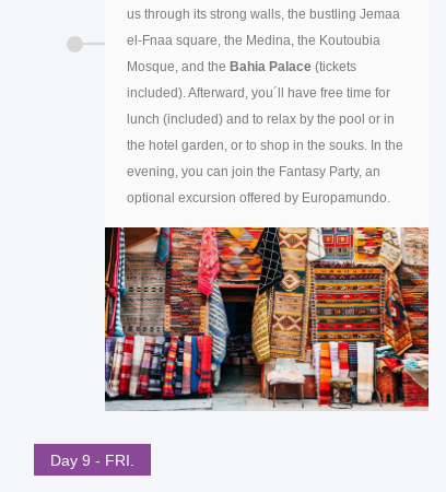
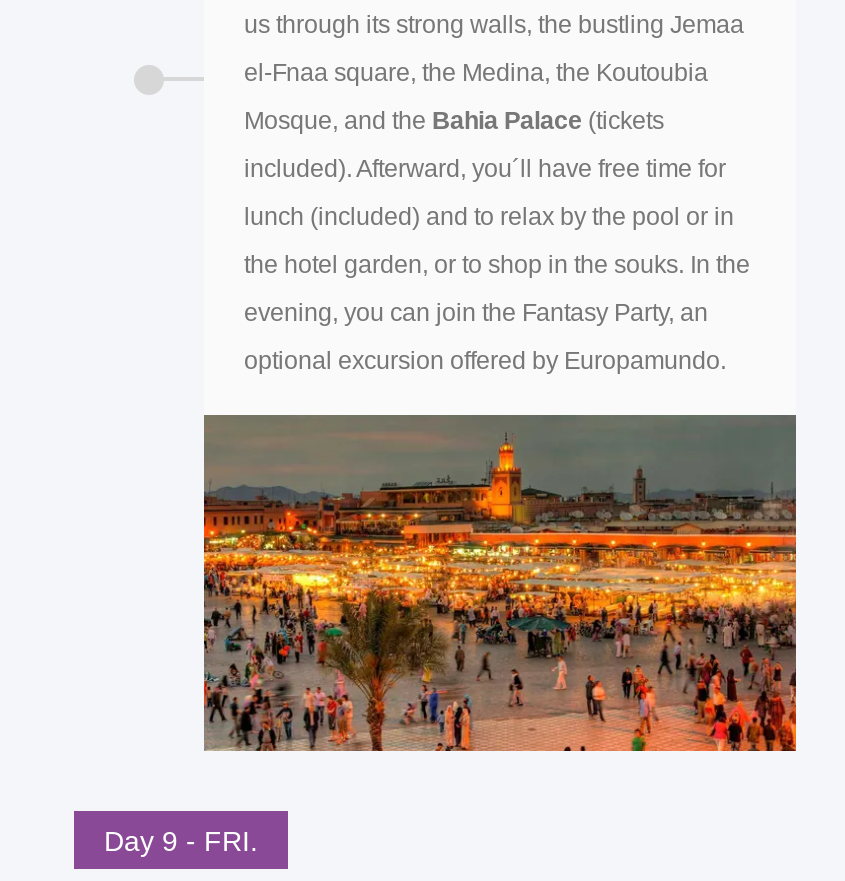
- [image]
+ [image]
